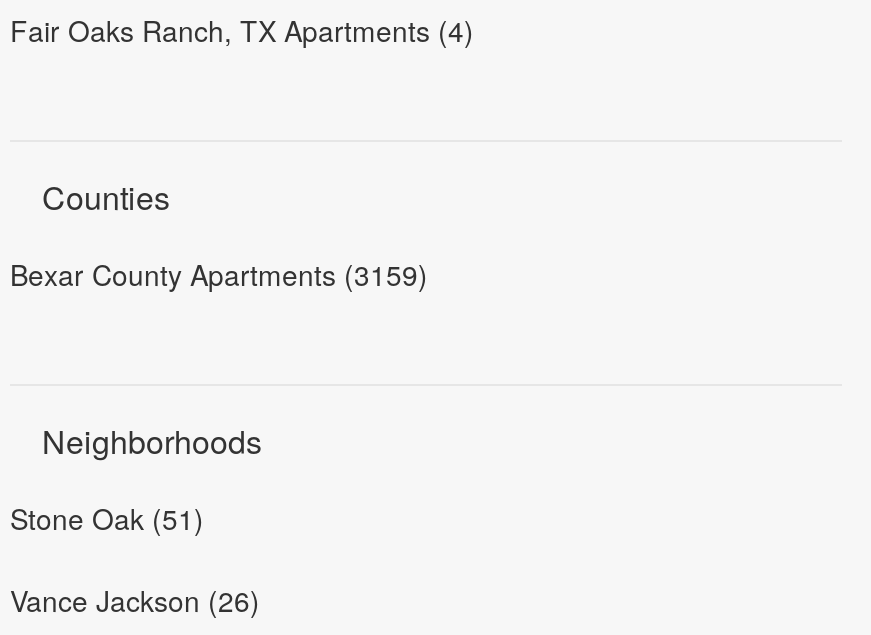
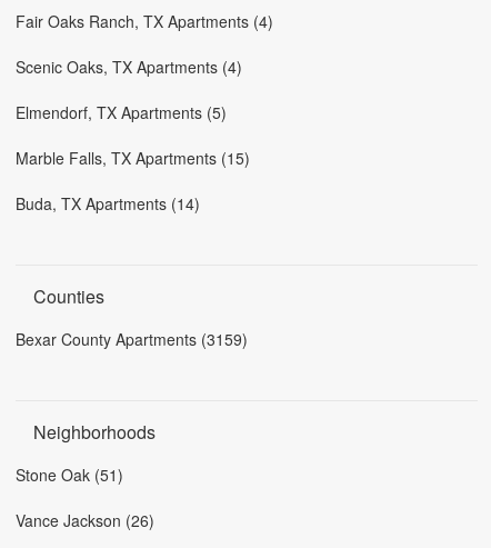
+ Scenic Oaks, TX Apartments (4)
+ Elmendorf, TX Apartments (5)
+ Marble Falls, TX Apartments (15)
+ Buda, TX Apartments (14)
